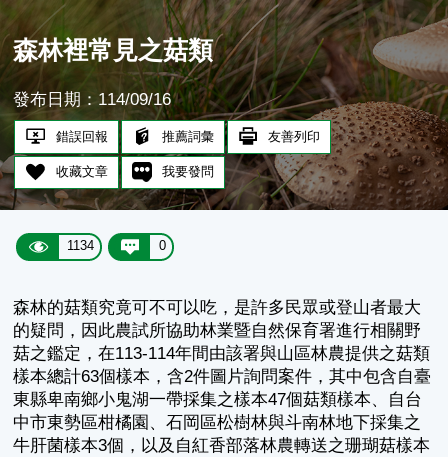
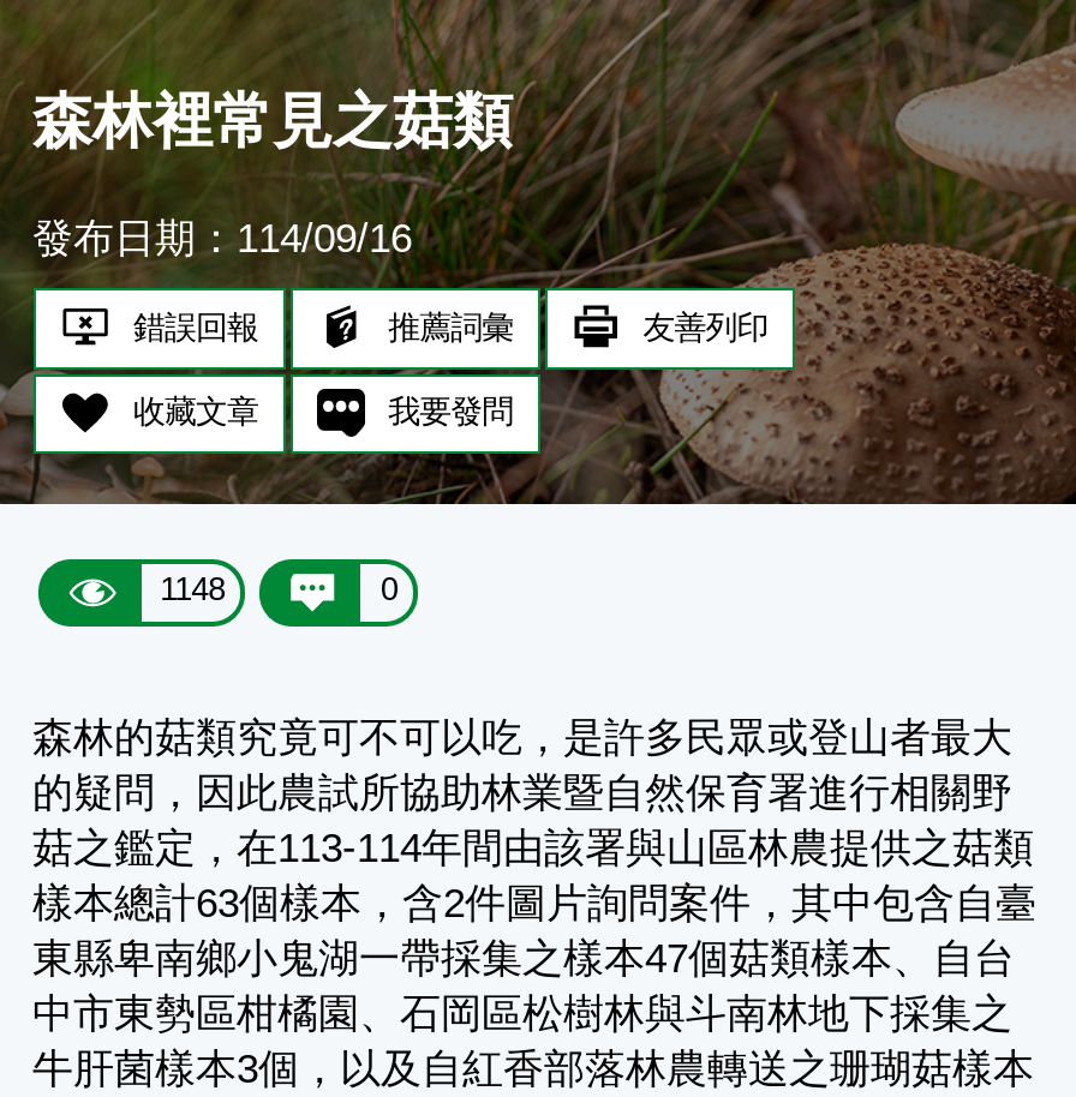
- 1134
+ 1148
